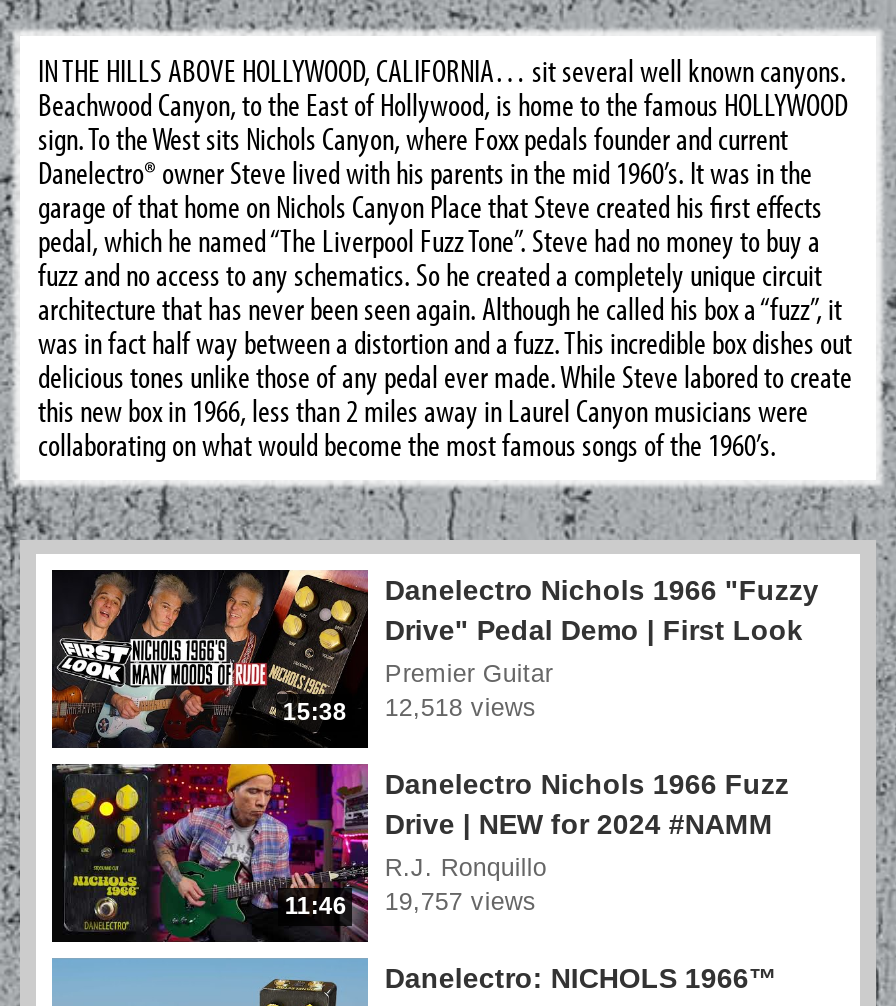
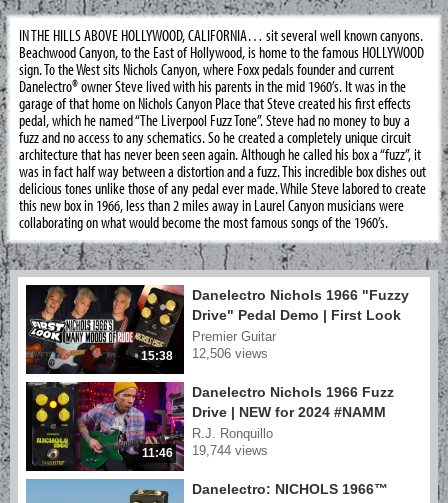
- 15:38 12,518 views
+ 15:38 12,506 views

- 11:46 19,757 views
+ 11:46 19,744 views
